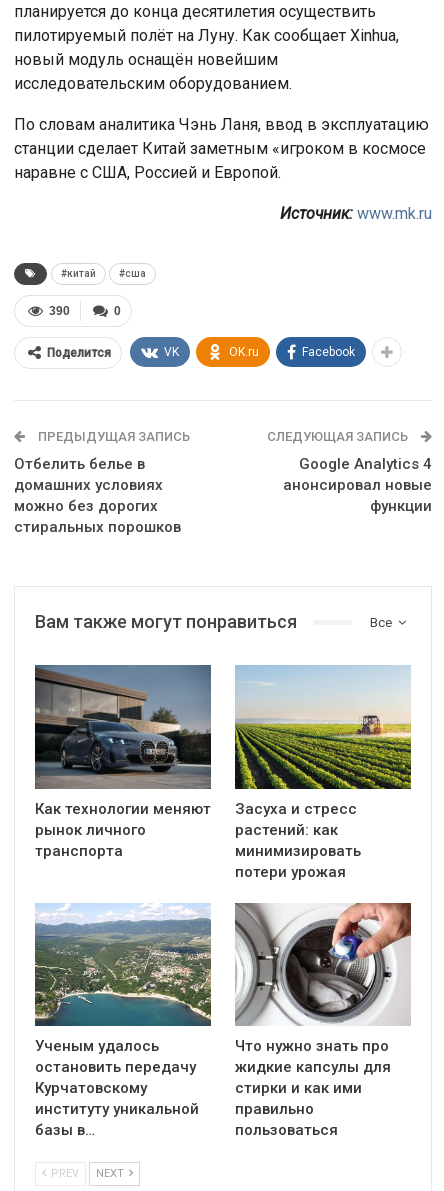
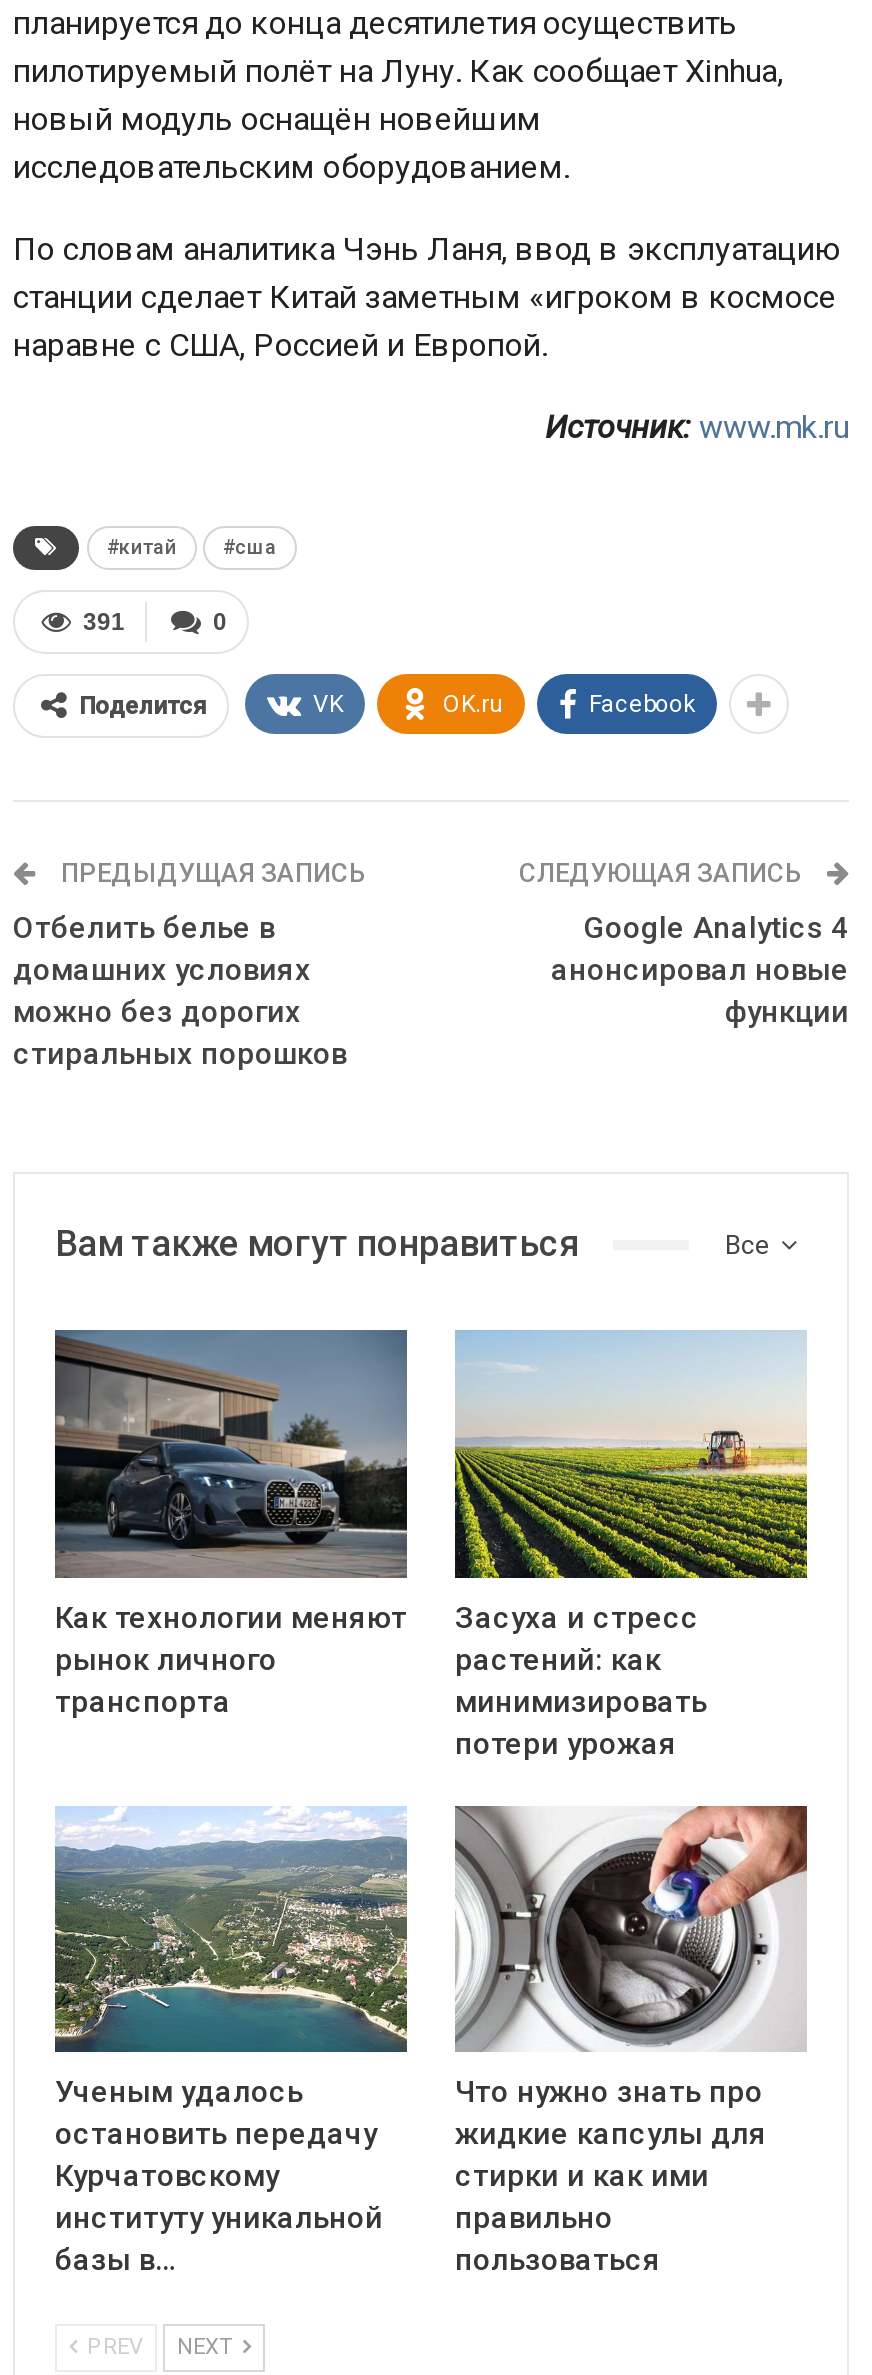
- 390
+ 391
